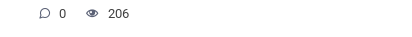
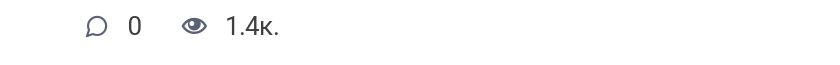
- 206
+ 1.4к.
